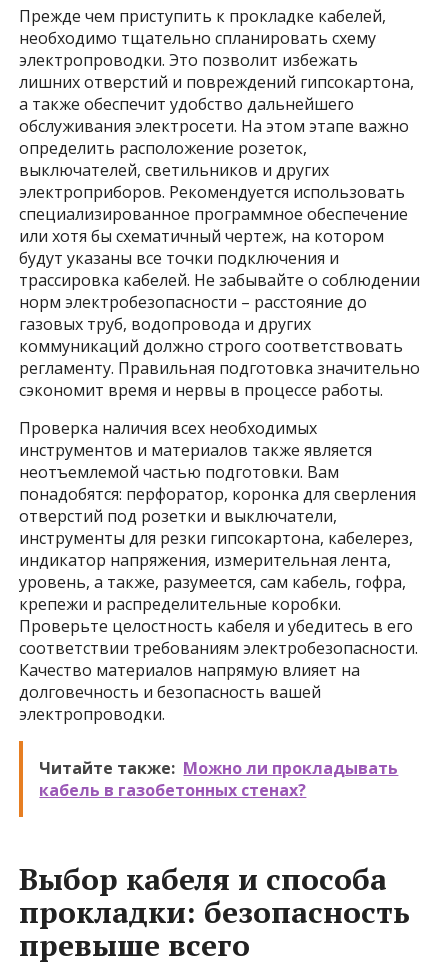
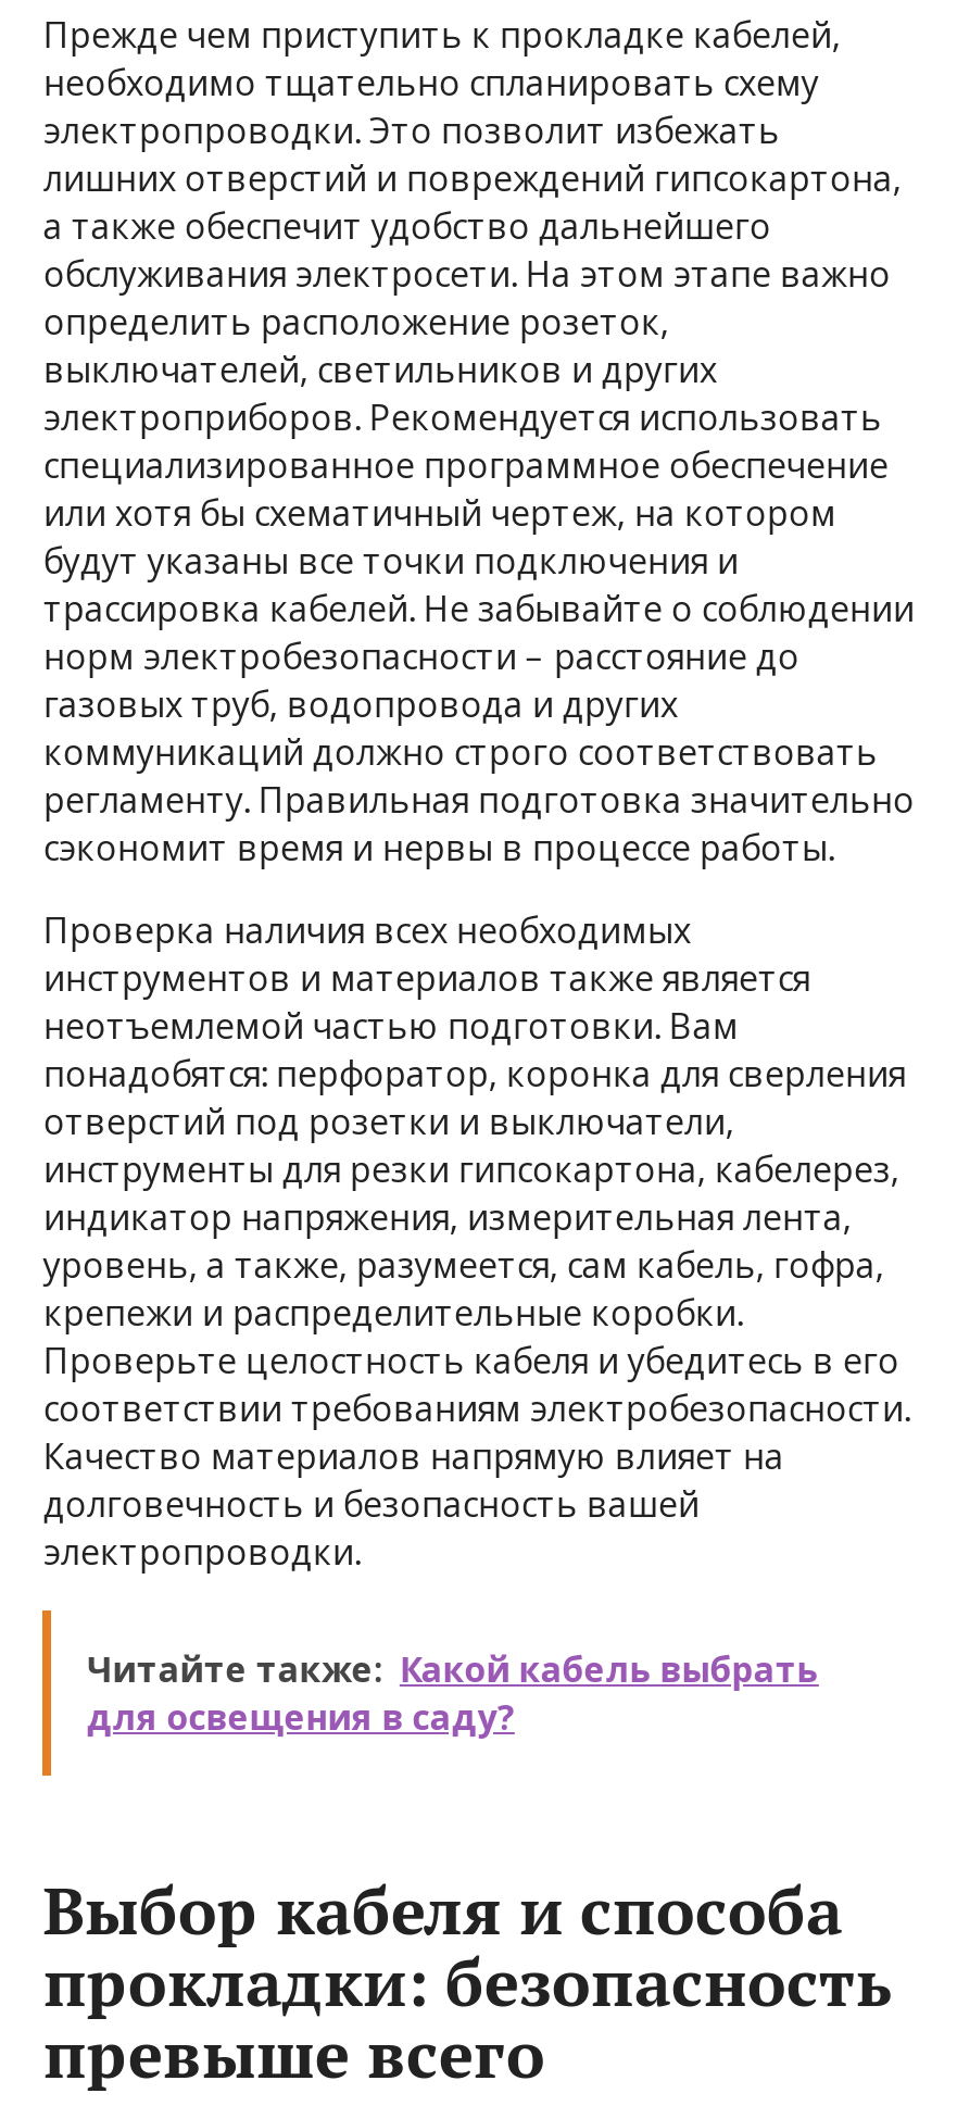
- Читайте также: Можно ли прокладывать
- кабель в газобетонных стенах?
+ Читайте также: Какой кабель выбрать
+ для освещения в саду?
